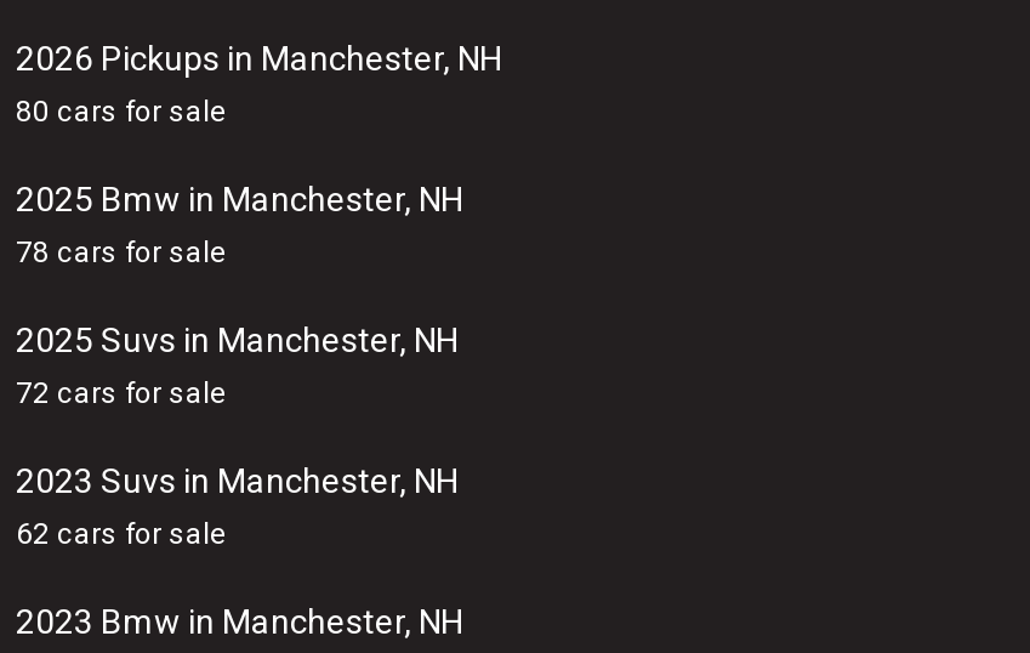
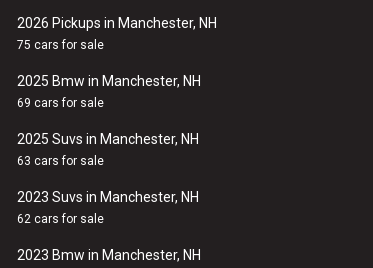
- 80 cars for sale
+ 75 cars for sale

- 78 cars for sale
+ 69 cars for sale

- 72 cars for sale
+ 63 cars for sale
